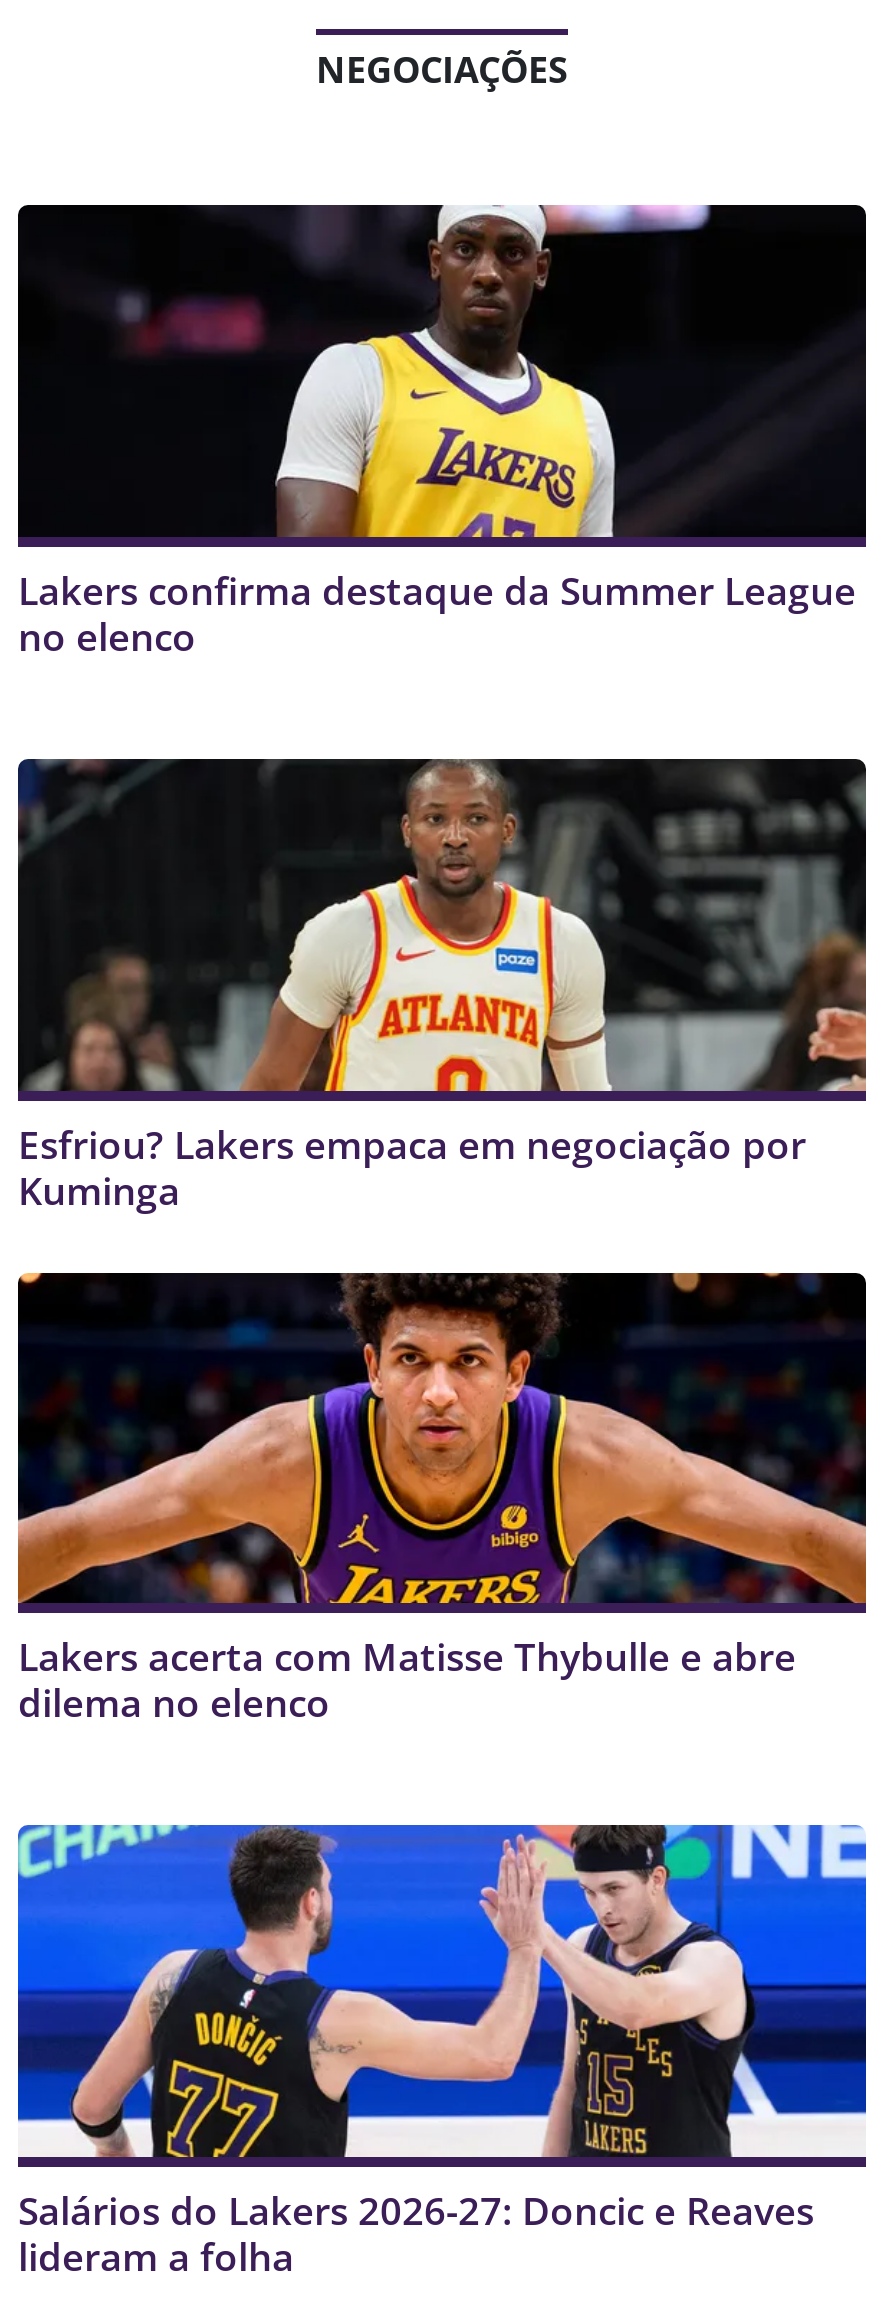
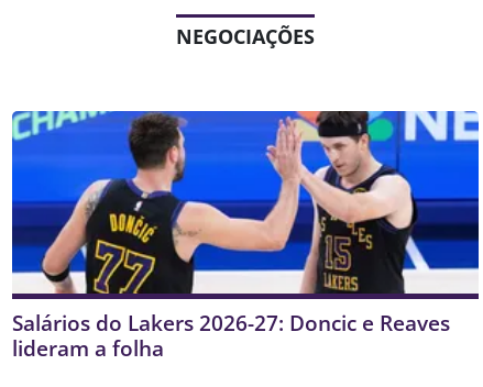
- [image]
- Lakers confirma destaque da Summer League
- no elenco

- [image]
- Esfriou? Lakers empaca em negociação por
- Kuminga

- [image]
- Lakers acerta com Matisse Thybulle e abre
- dilema no elenco
